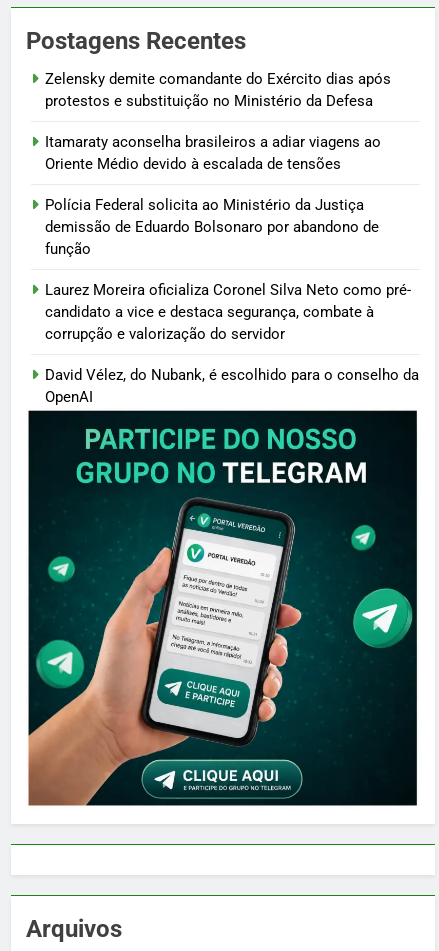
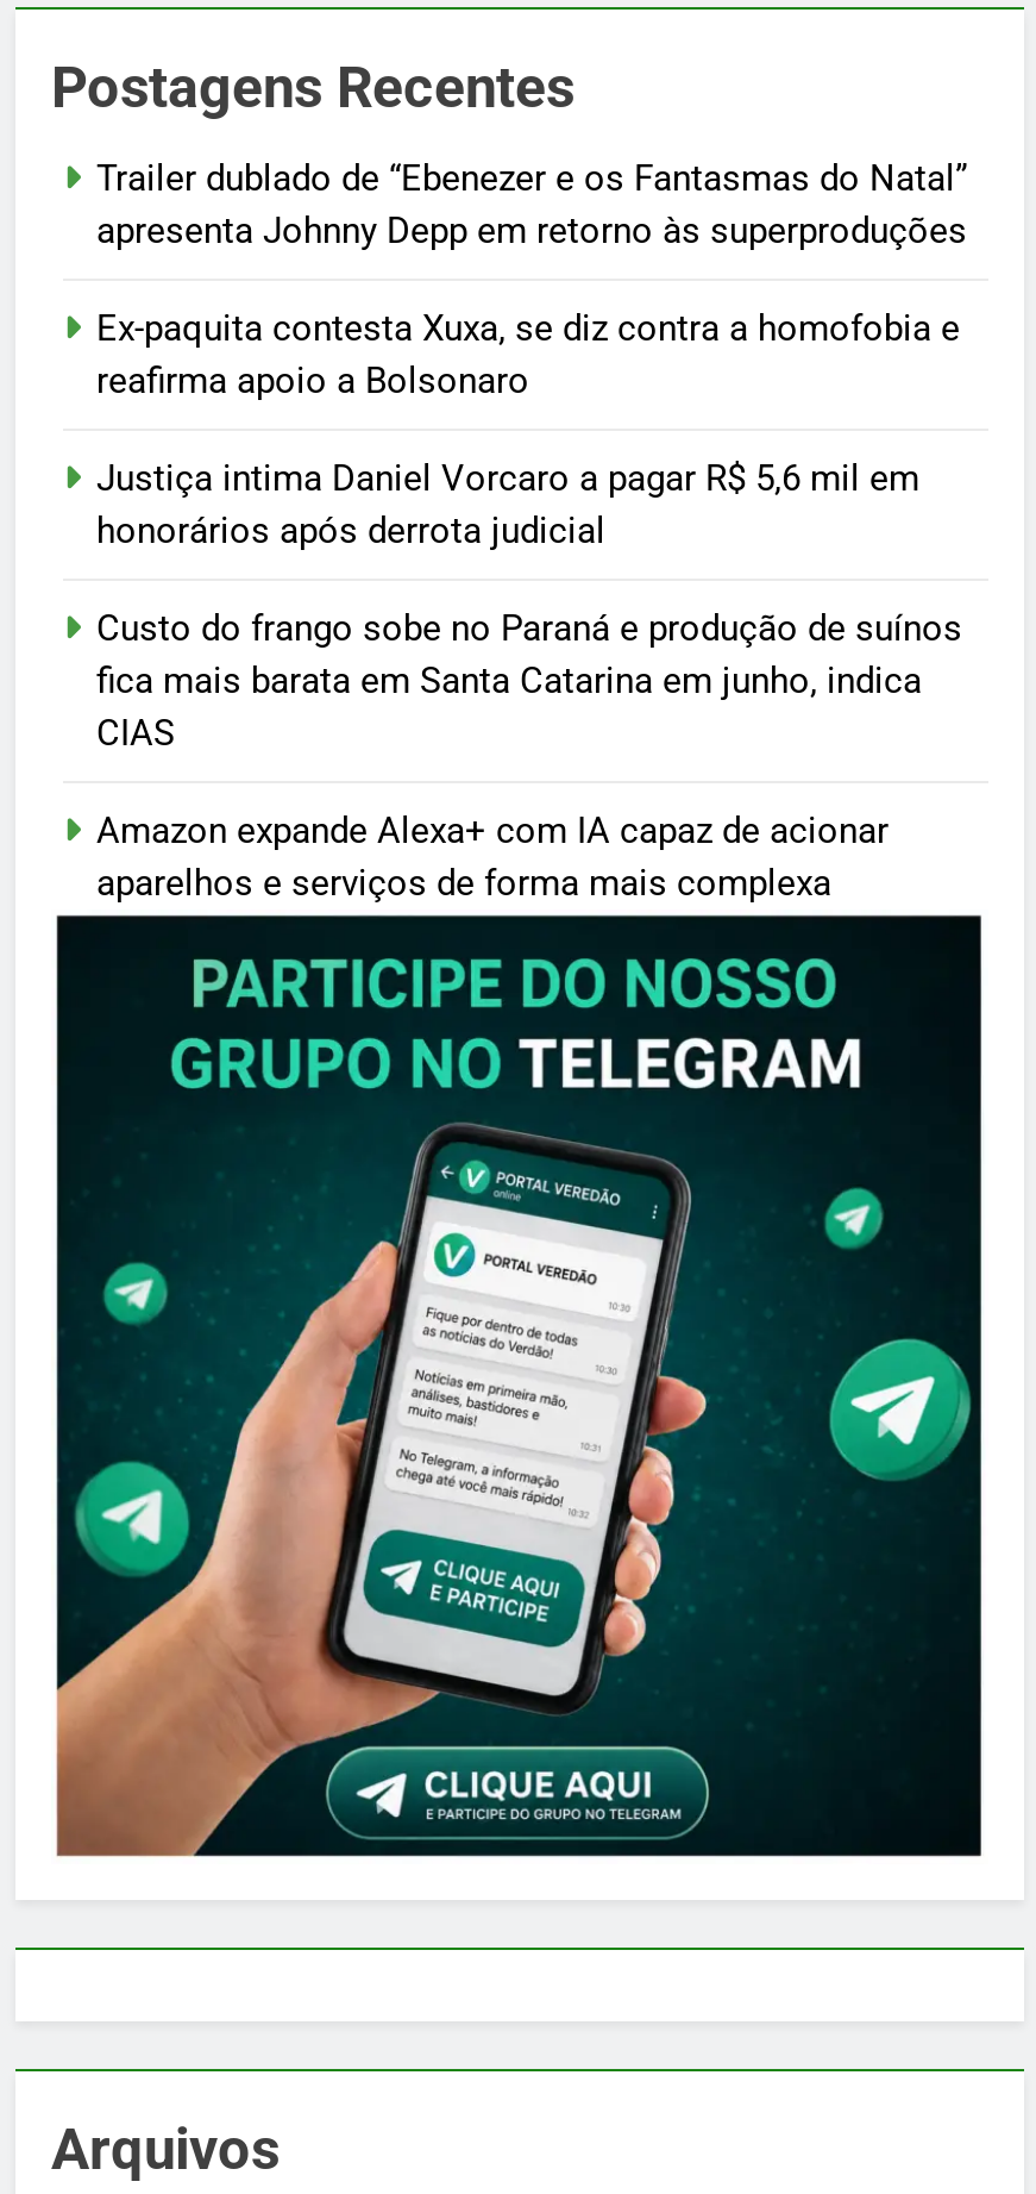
- Zelensky demite comandante do Exército dias após
- protestos e substituição no Ministério da Defesa
+ Trailer dublado de “Ebenezer e os Fantasmas do Natal”
+ apresenta Johnny Depp em retorno às superproduções

- Itamaraty aconselha brasileiros a adiar viagens ao
- Oriente Médio devido à escalada de tensões
+ Ex-paquita contesta Xuxa, se diz contra a homofobia e
+ reafirma apoio a Bolsonaro

- Polícia Federal solicita ao Ministério da Justiça
- demissão de Eduardo Bolsonaro por abandono de
- função
+ Justiça intima Daniel Vorcaro a pagar R$ 5,6 mil em
+ honorários após derrota judicial

- Laurez Moreira oficializa Coronel Silva Neto como pré-
- candidato a vice e destaca segurança, combate à
- corrupção e valorização do servidor
+ Custo do frango sobe no Paraná e produção de suínos
+ fica mais barata em Santa Catarina em junho, indica
+ CIAS

- David Vélez, do Nubank, é escolhido para o conselho da
- OpenAI
+ Amazon expande Alexa+ com IA capaz de acionar
+ aparelhos e serviços de forma mais complexa
